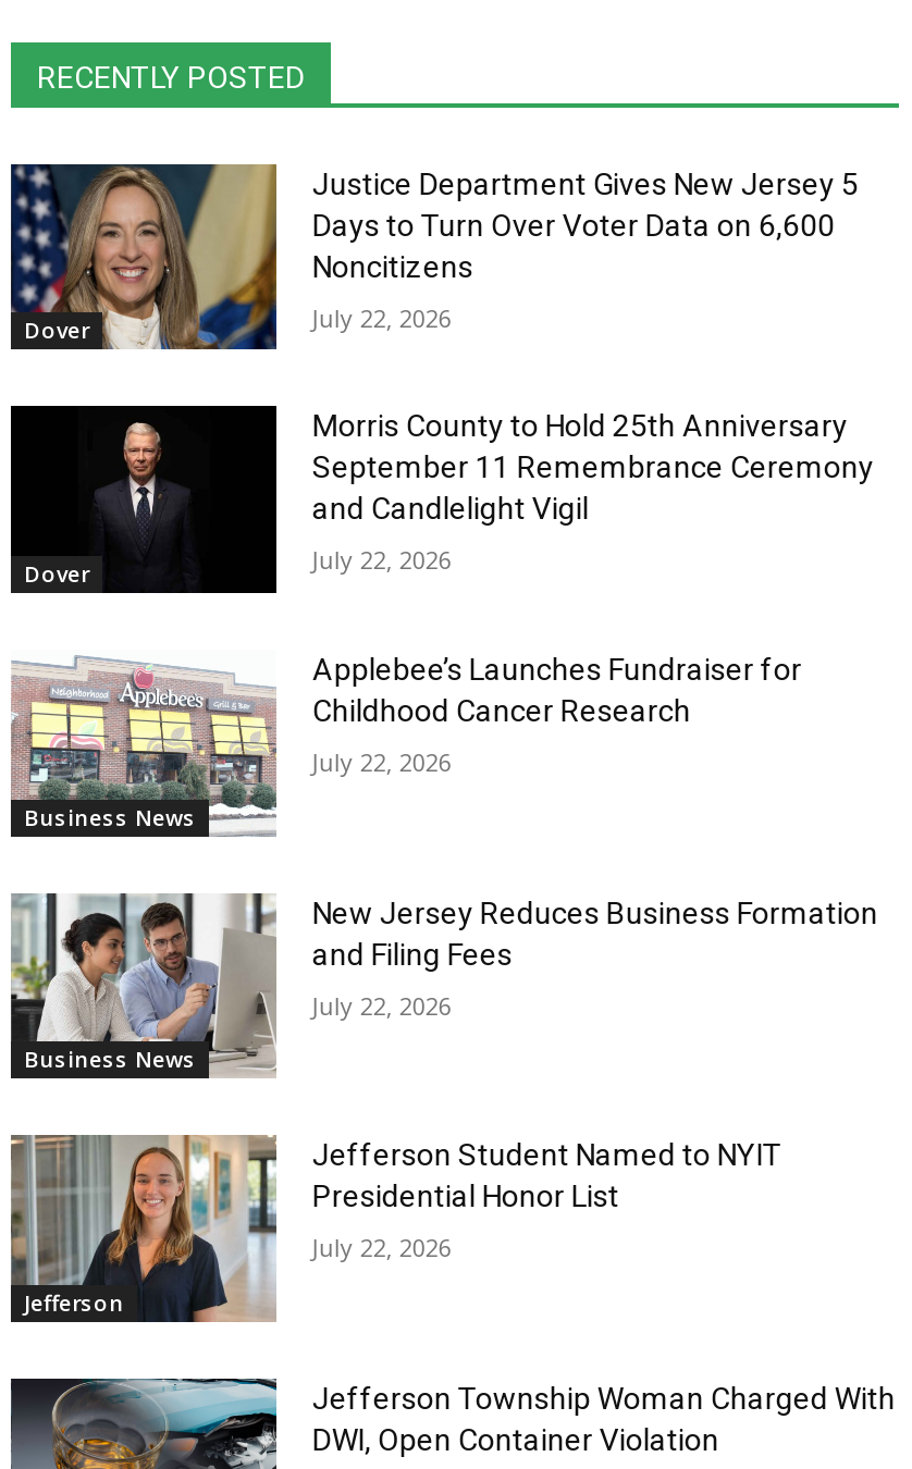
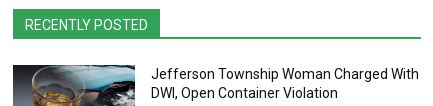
- [image]
- Dover

- Justice Department Gives New Jersey 5
- Days to Turn Over Voter Data on 6,600
- Noncitizens
- July 22, 2026

- [image]
- Dover

- Morris County to Hold 25th Anniversary
- September 11 Remembrance Ceremony
- and Candlelight Vigil
- July 22, 2026

- [image]
- Business News

- Applebee’s Launches Fundraiser for
- Childhood Cancer Research
- July 22, 2026

- [image]
- Business News

- New Jersey Reduces Business Formation
- and Filing Fees
- July 22, 2026

- [image]
- Jefferson

- Jefferson Student Named to NYIT
- Presidential Honor List
- July 22, 2026
